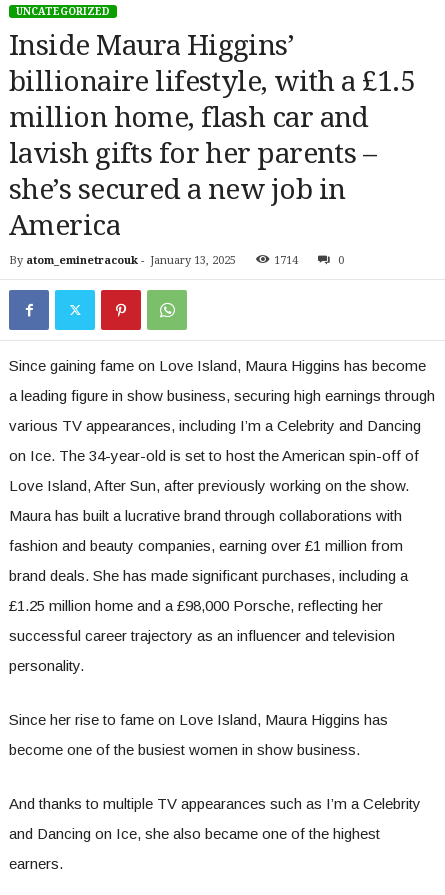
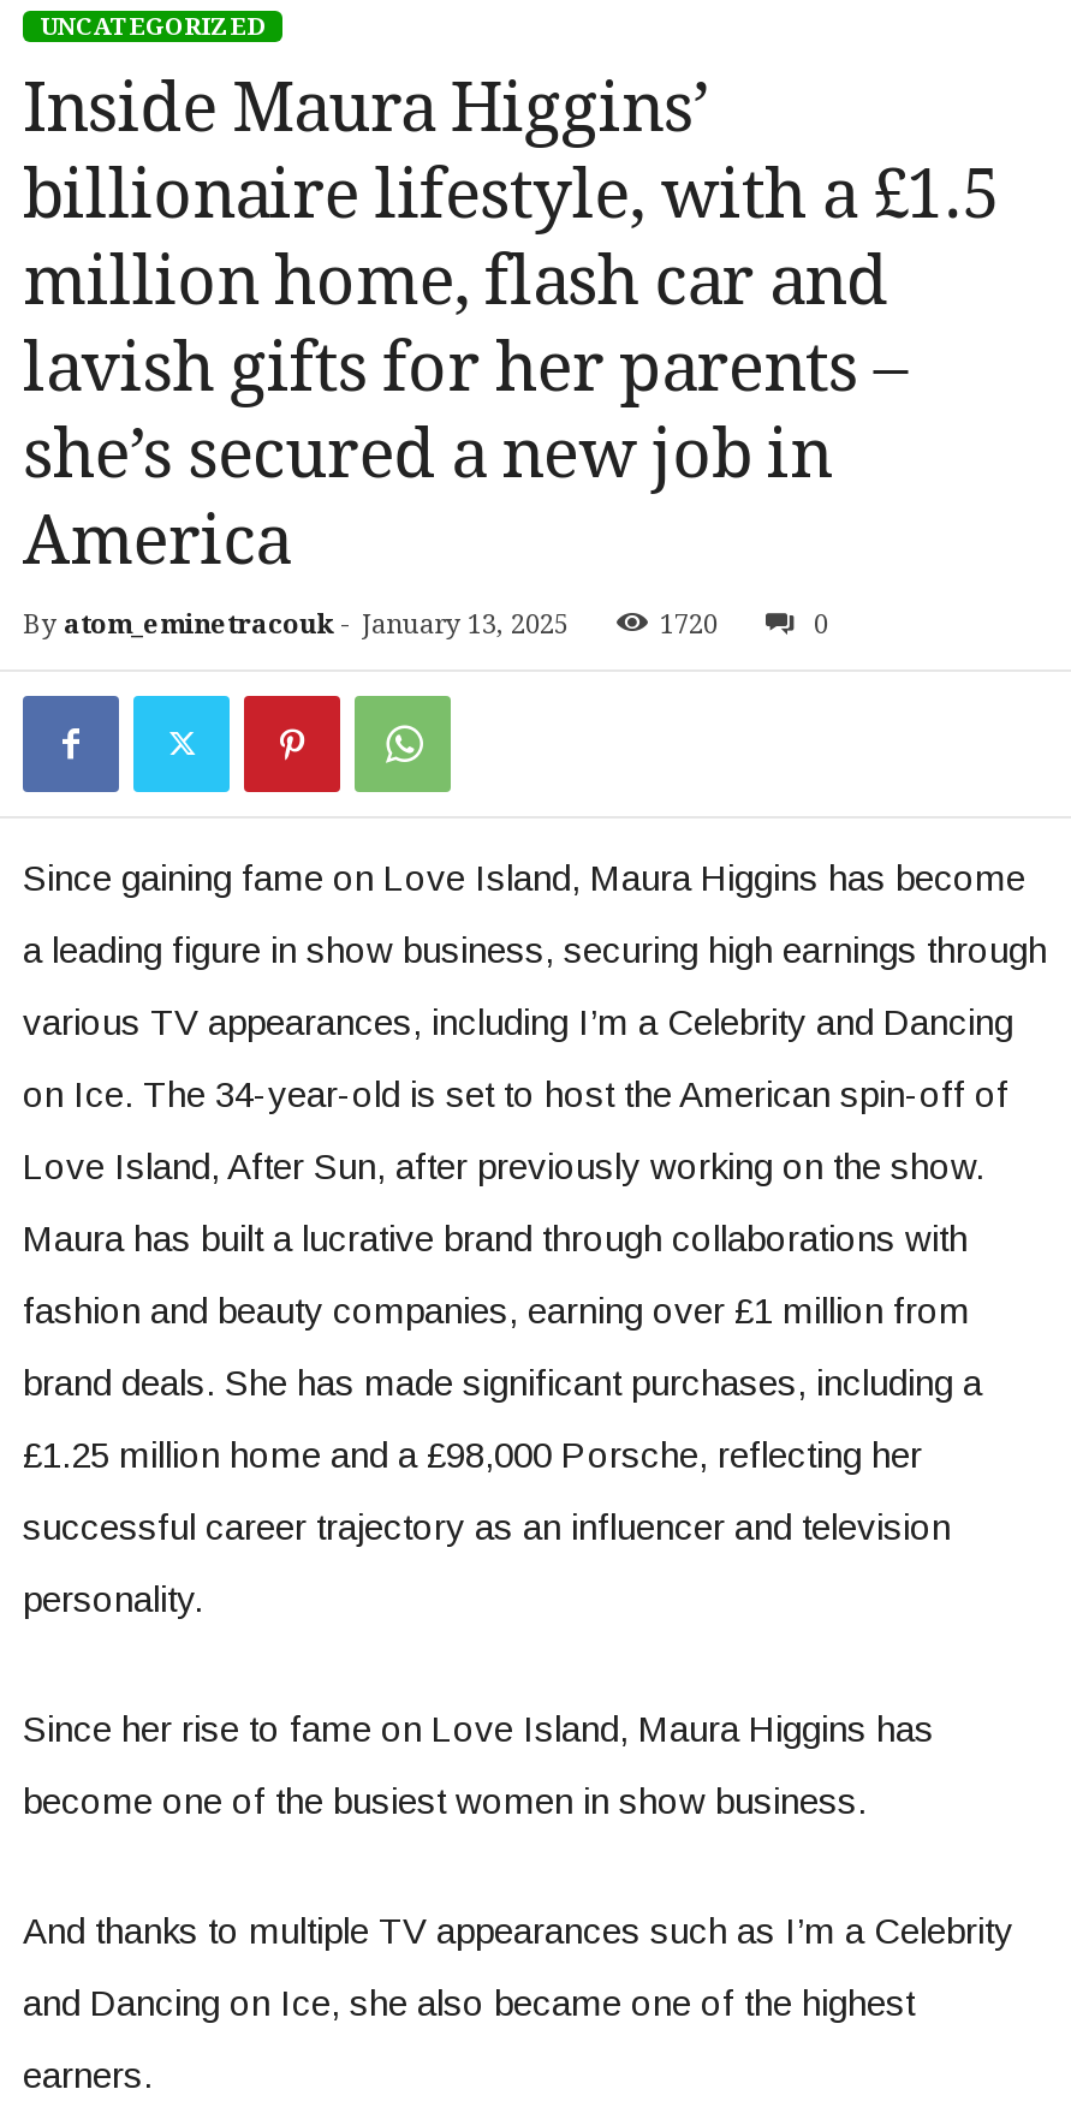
- 1714
+ 1720
